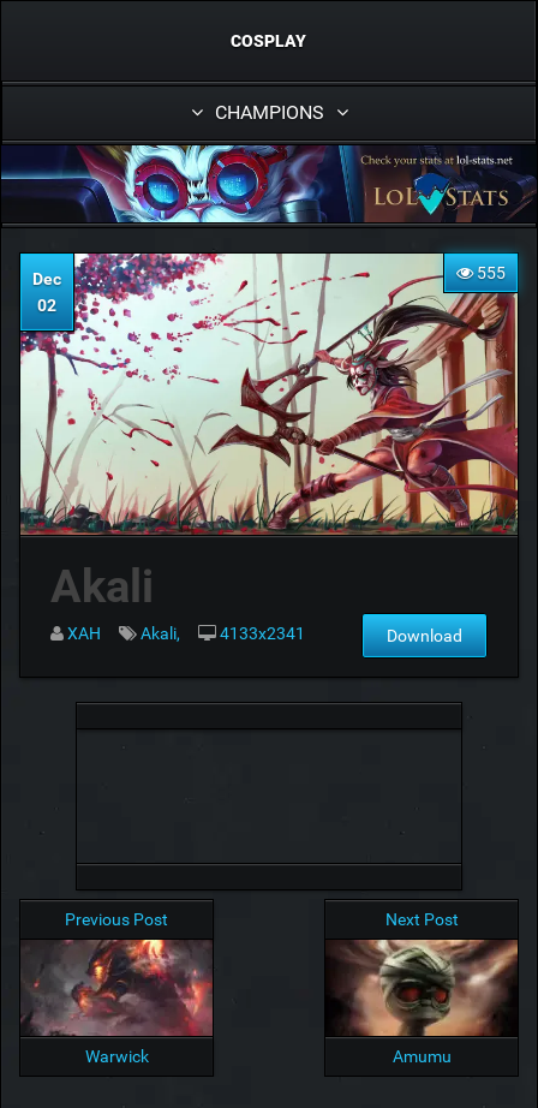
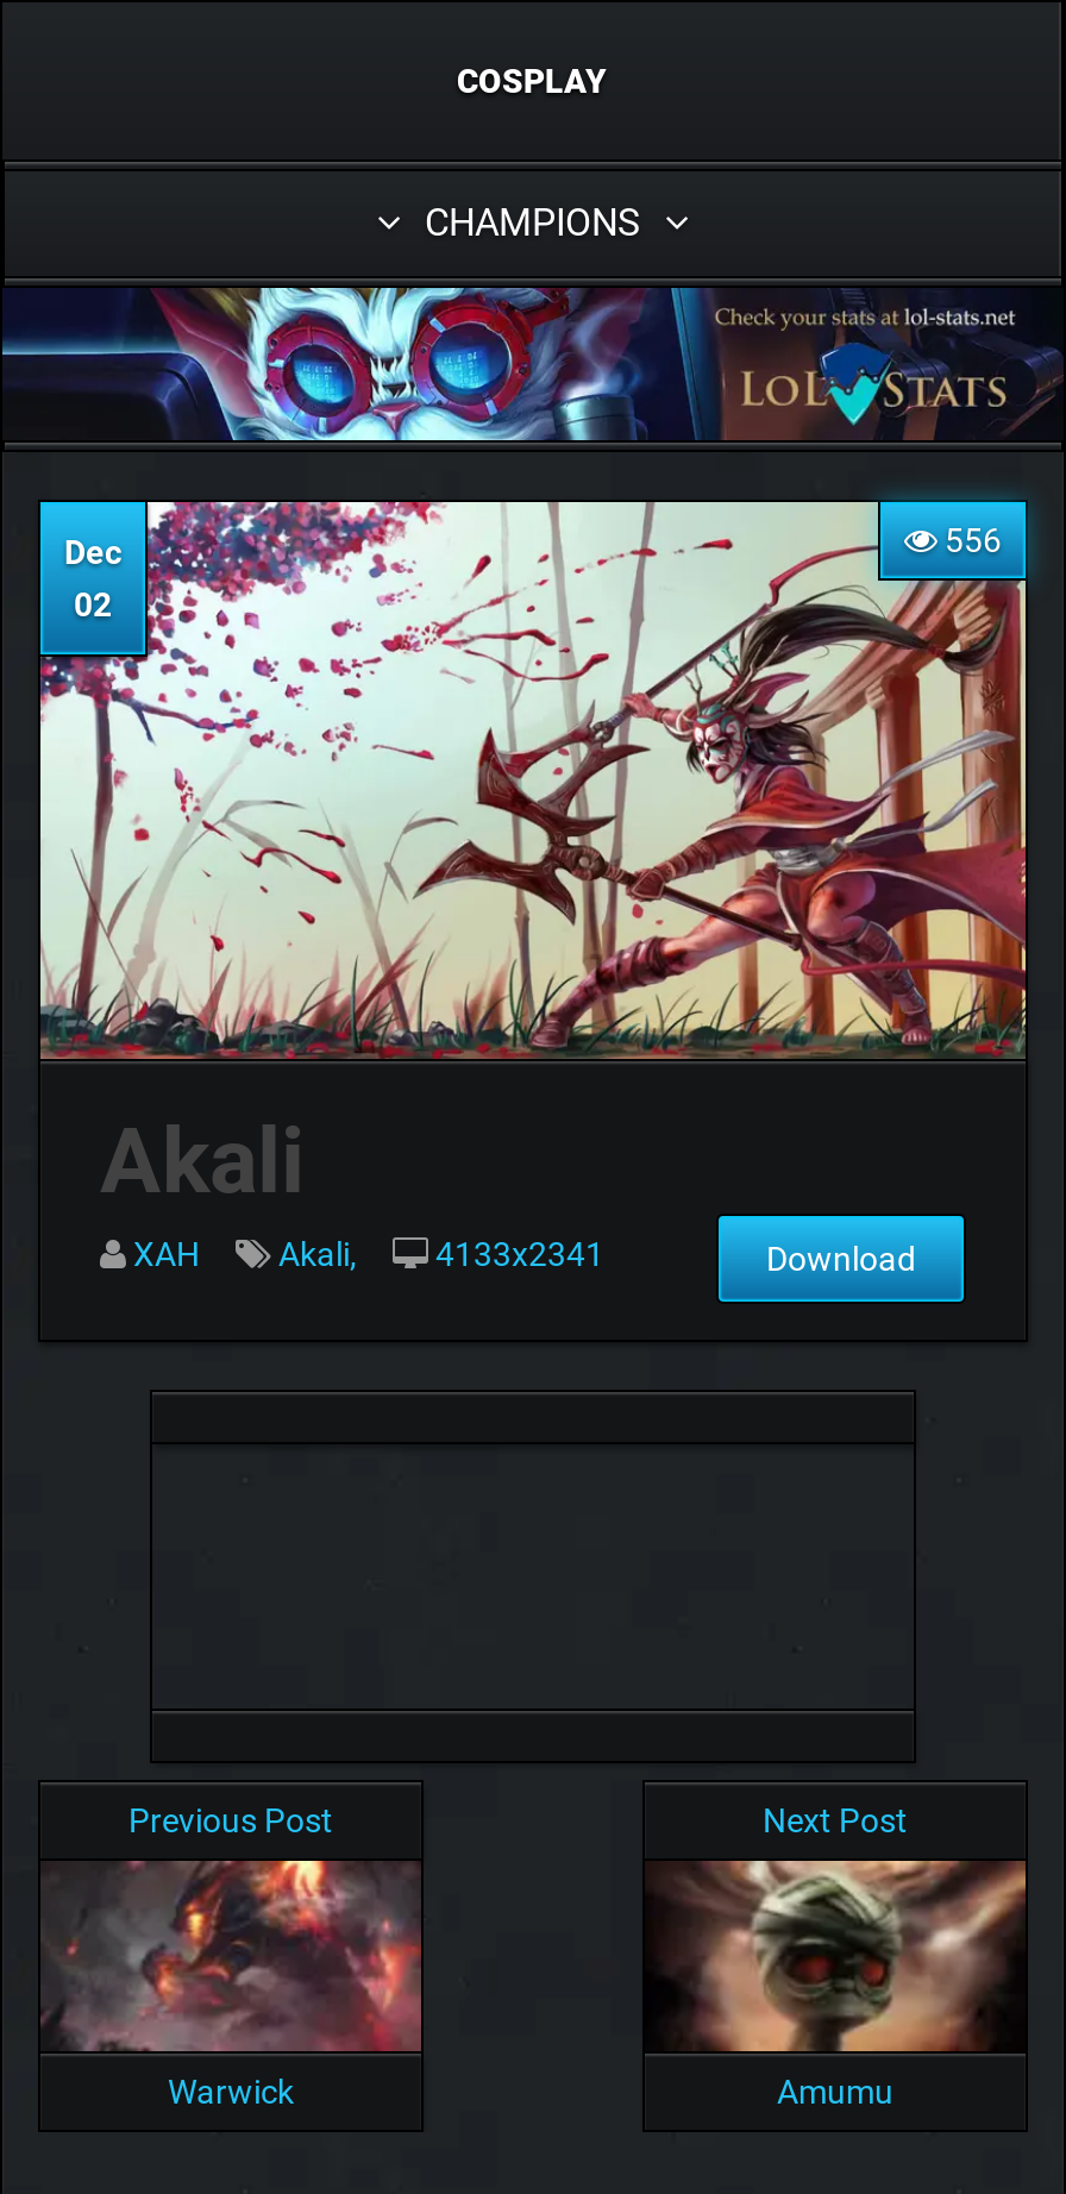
- 555
+ 556
